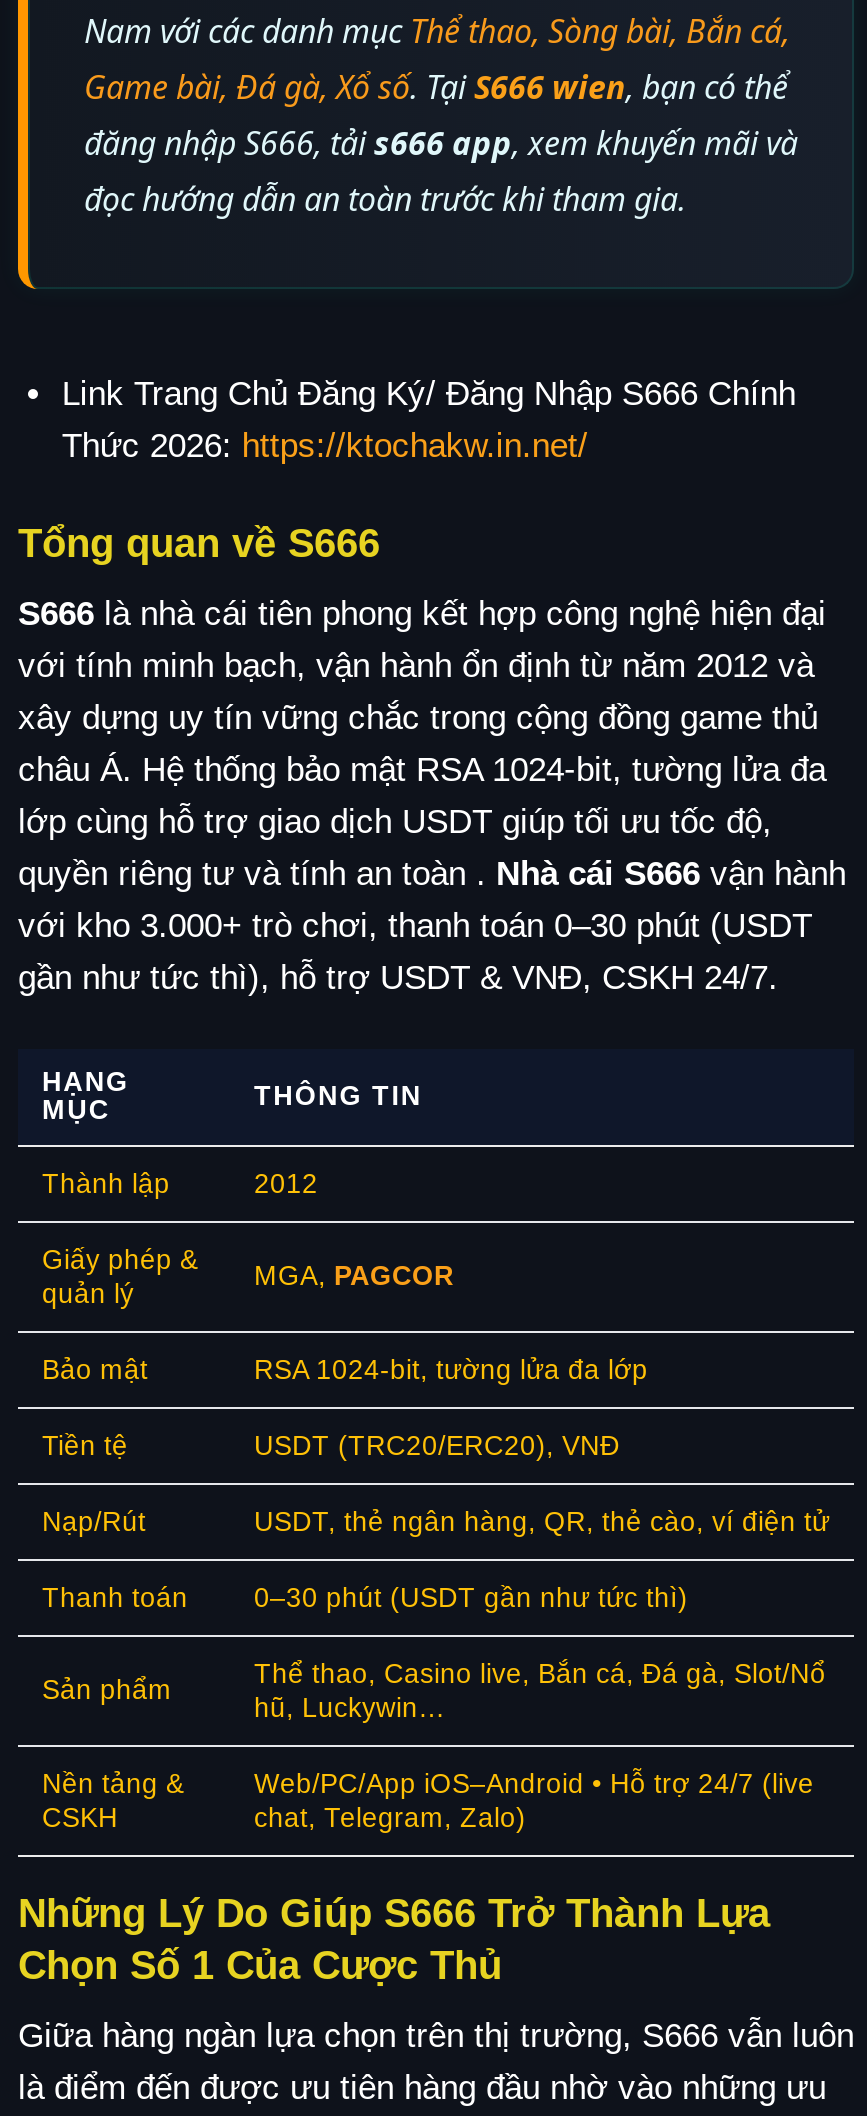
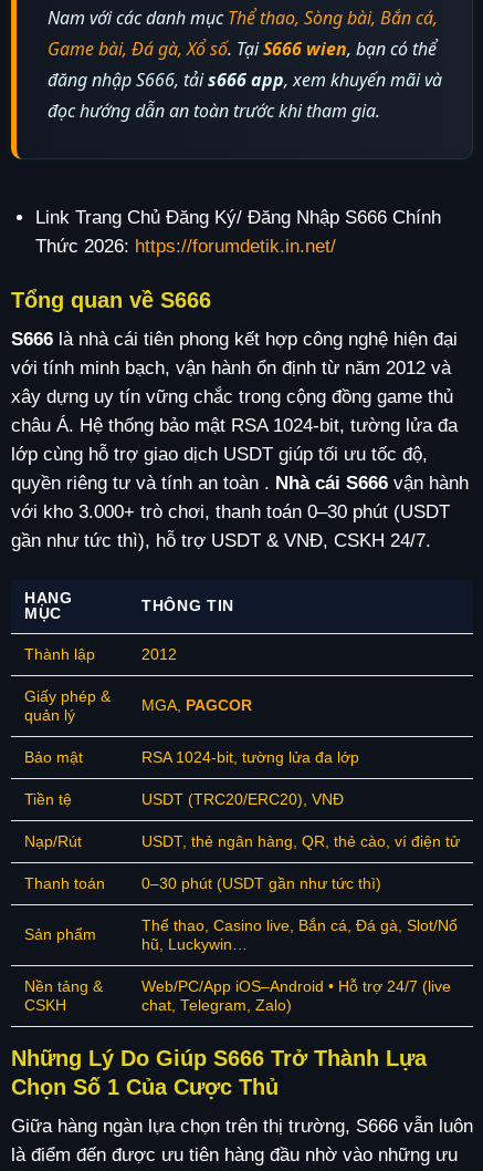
- Thức 2026: https://ktochakw.in.net/
+ Thức 2026: https://forumdetik.in.net/
